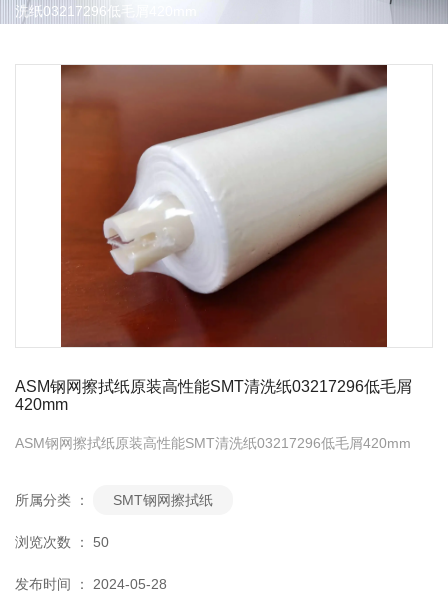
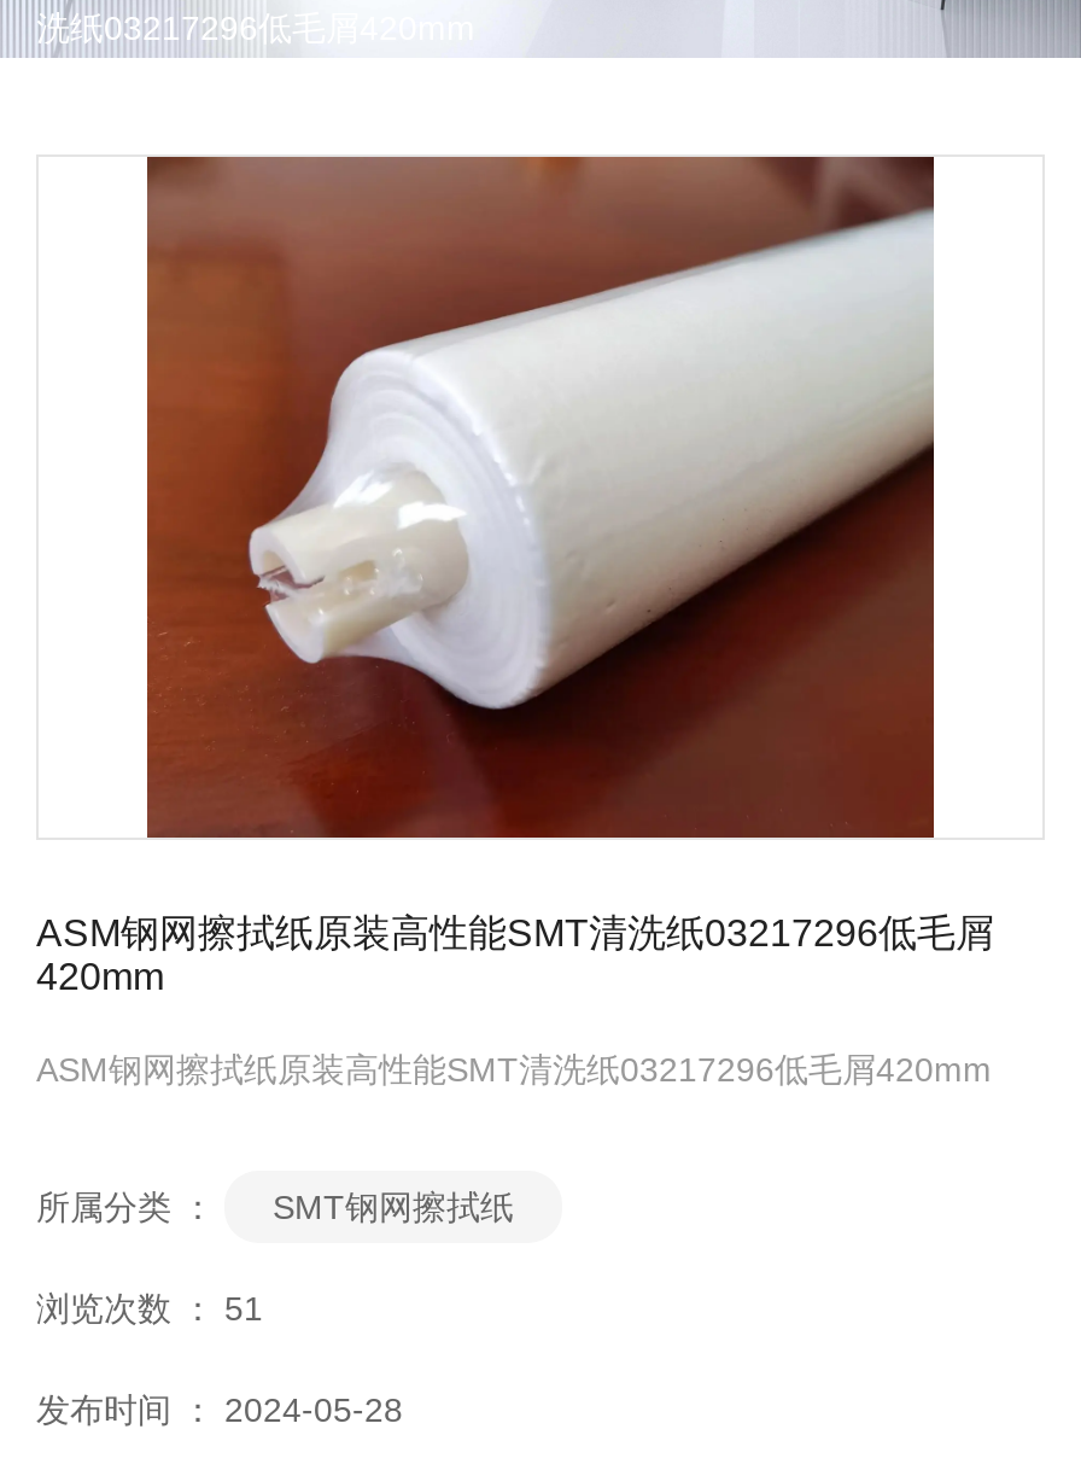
- 浏览次数 ：50
+ 浏览次数 ：51
